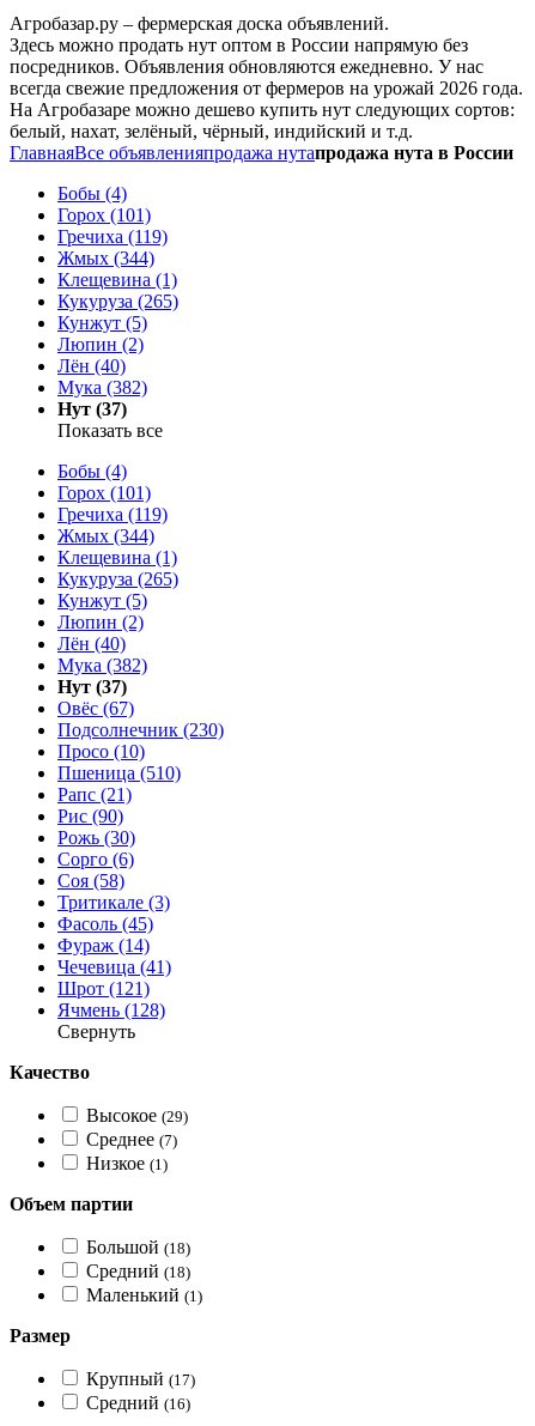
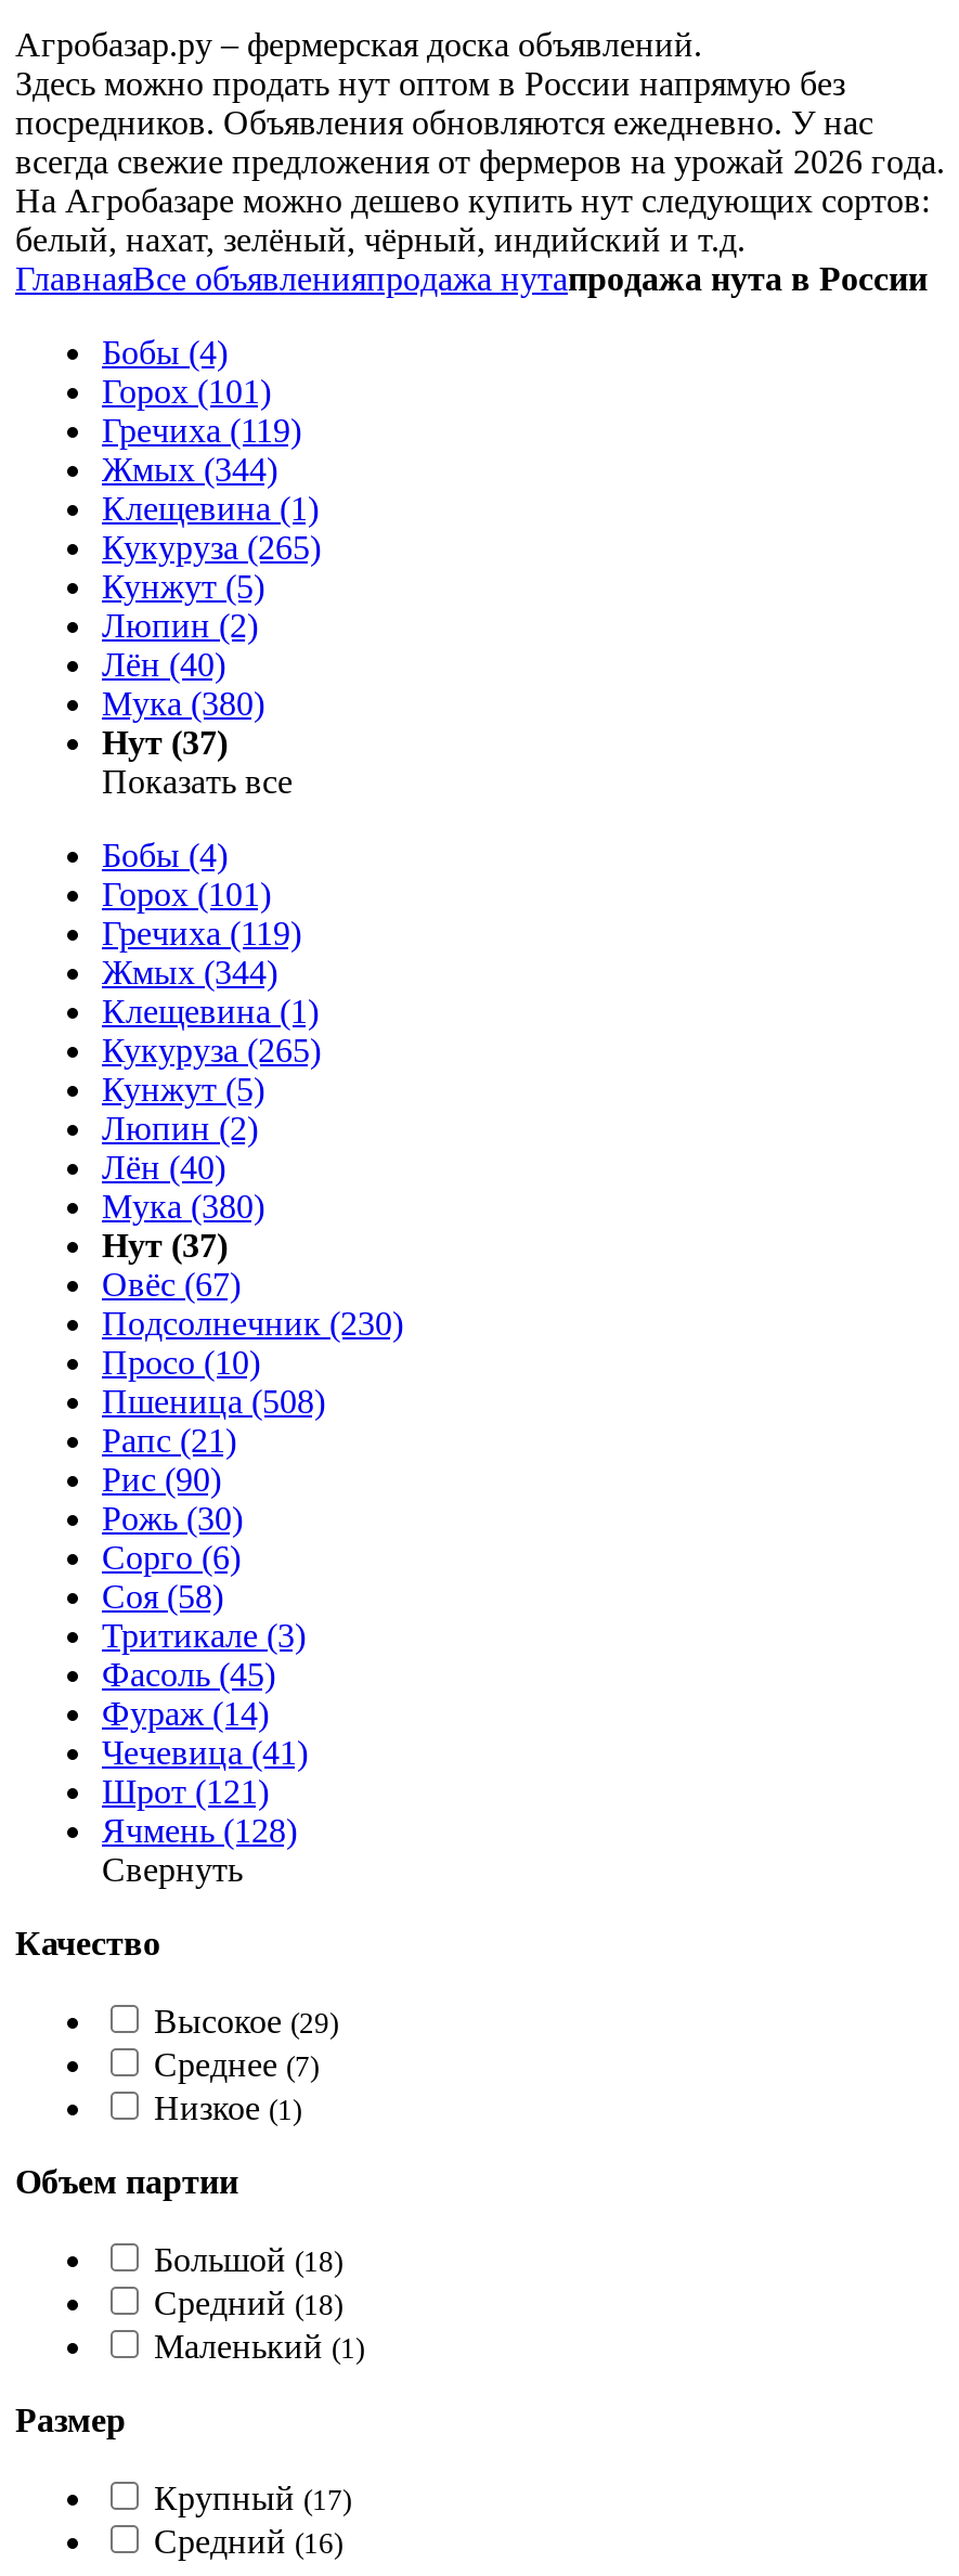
- Мука (382)
+ Мука (380)

- Мука (382)
+ Мука (380)

- Пшеница (510)
+ Пшеница (508)
